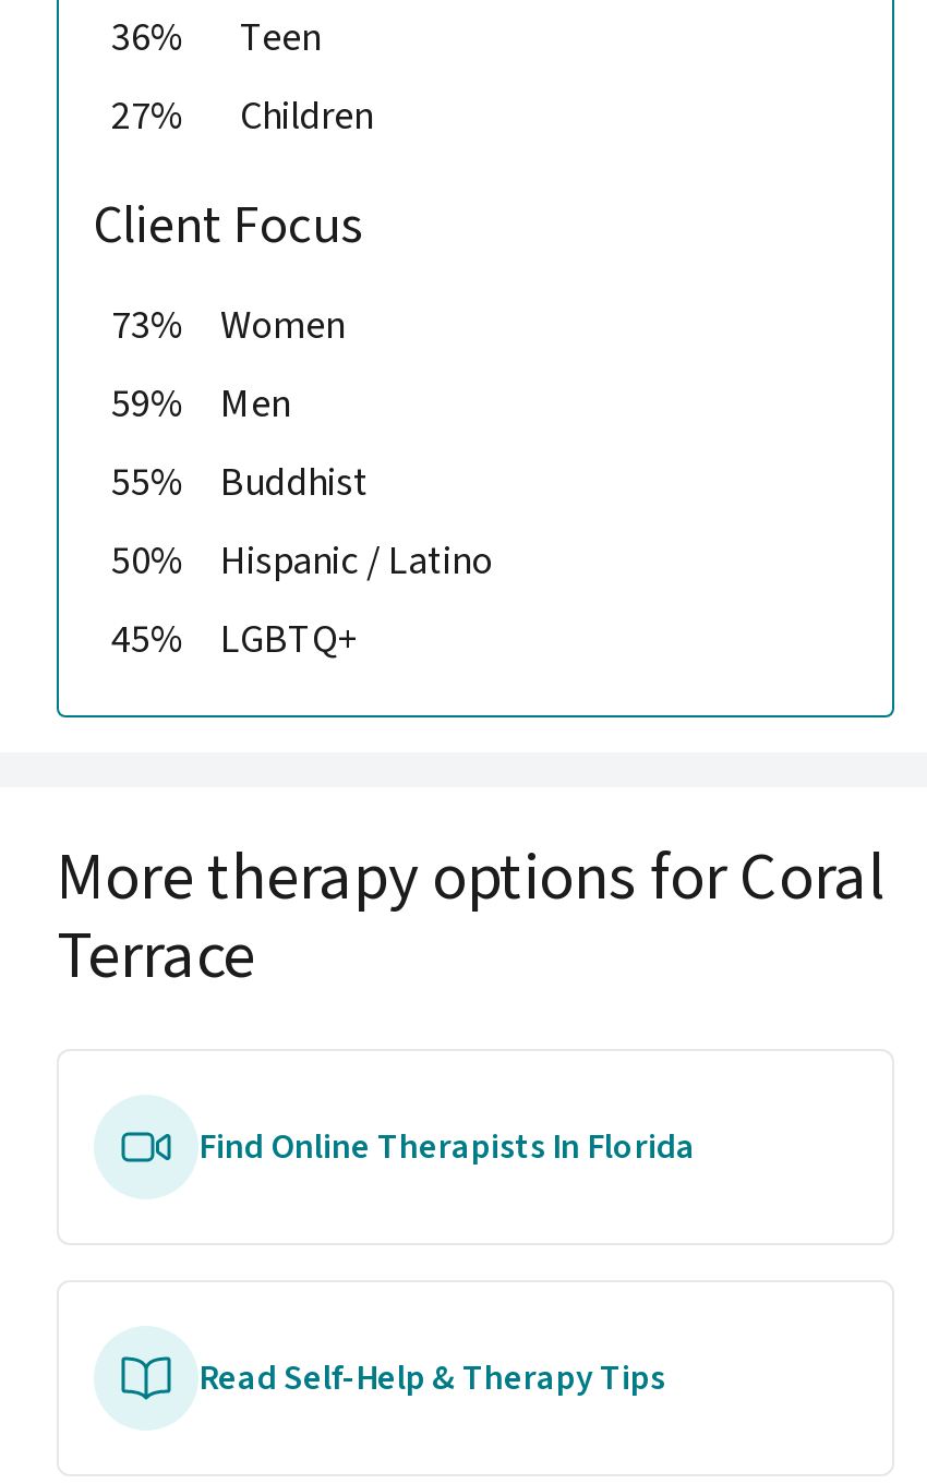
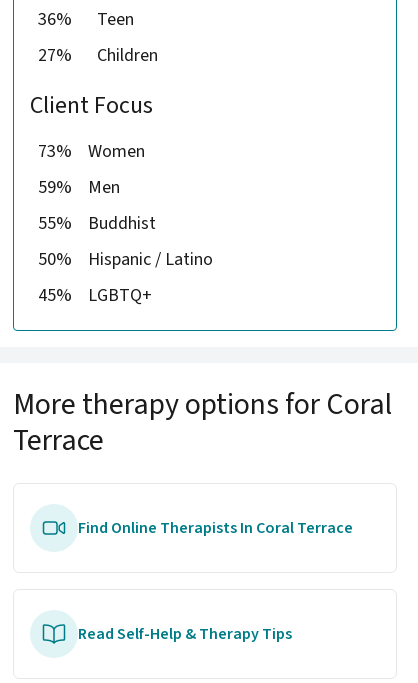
- Find Online Therapists In Florida
+ Find Online Therapists In Coral Terrace
